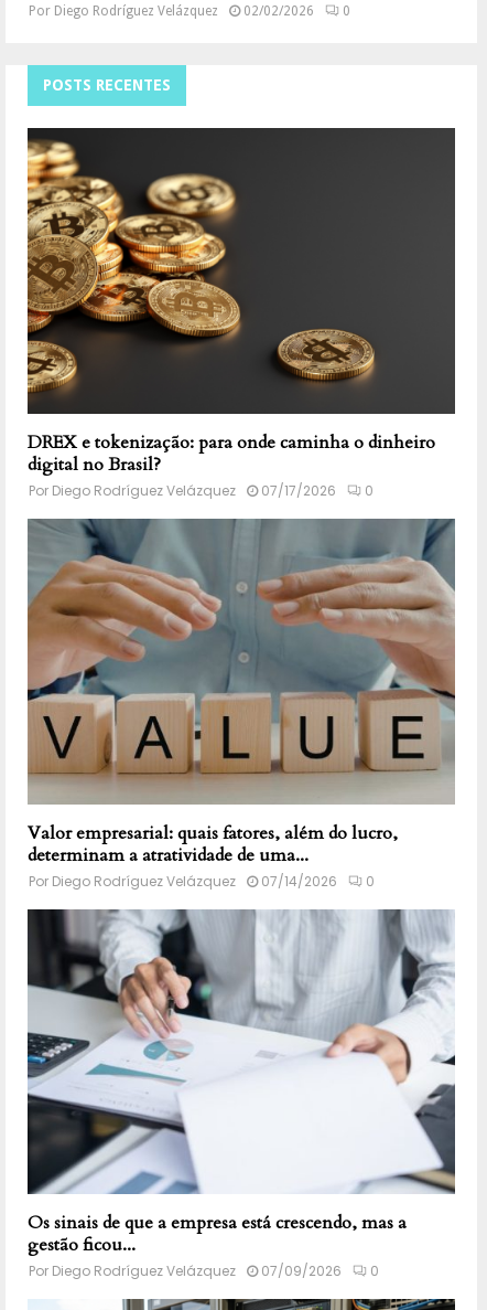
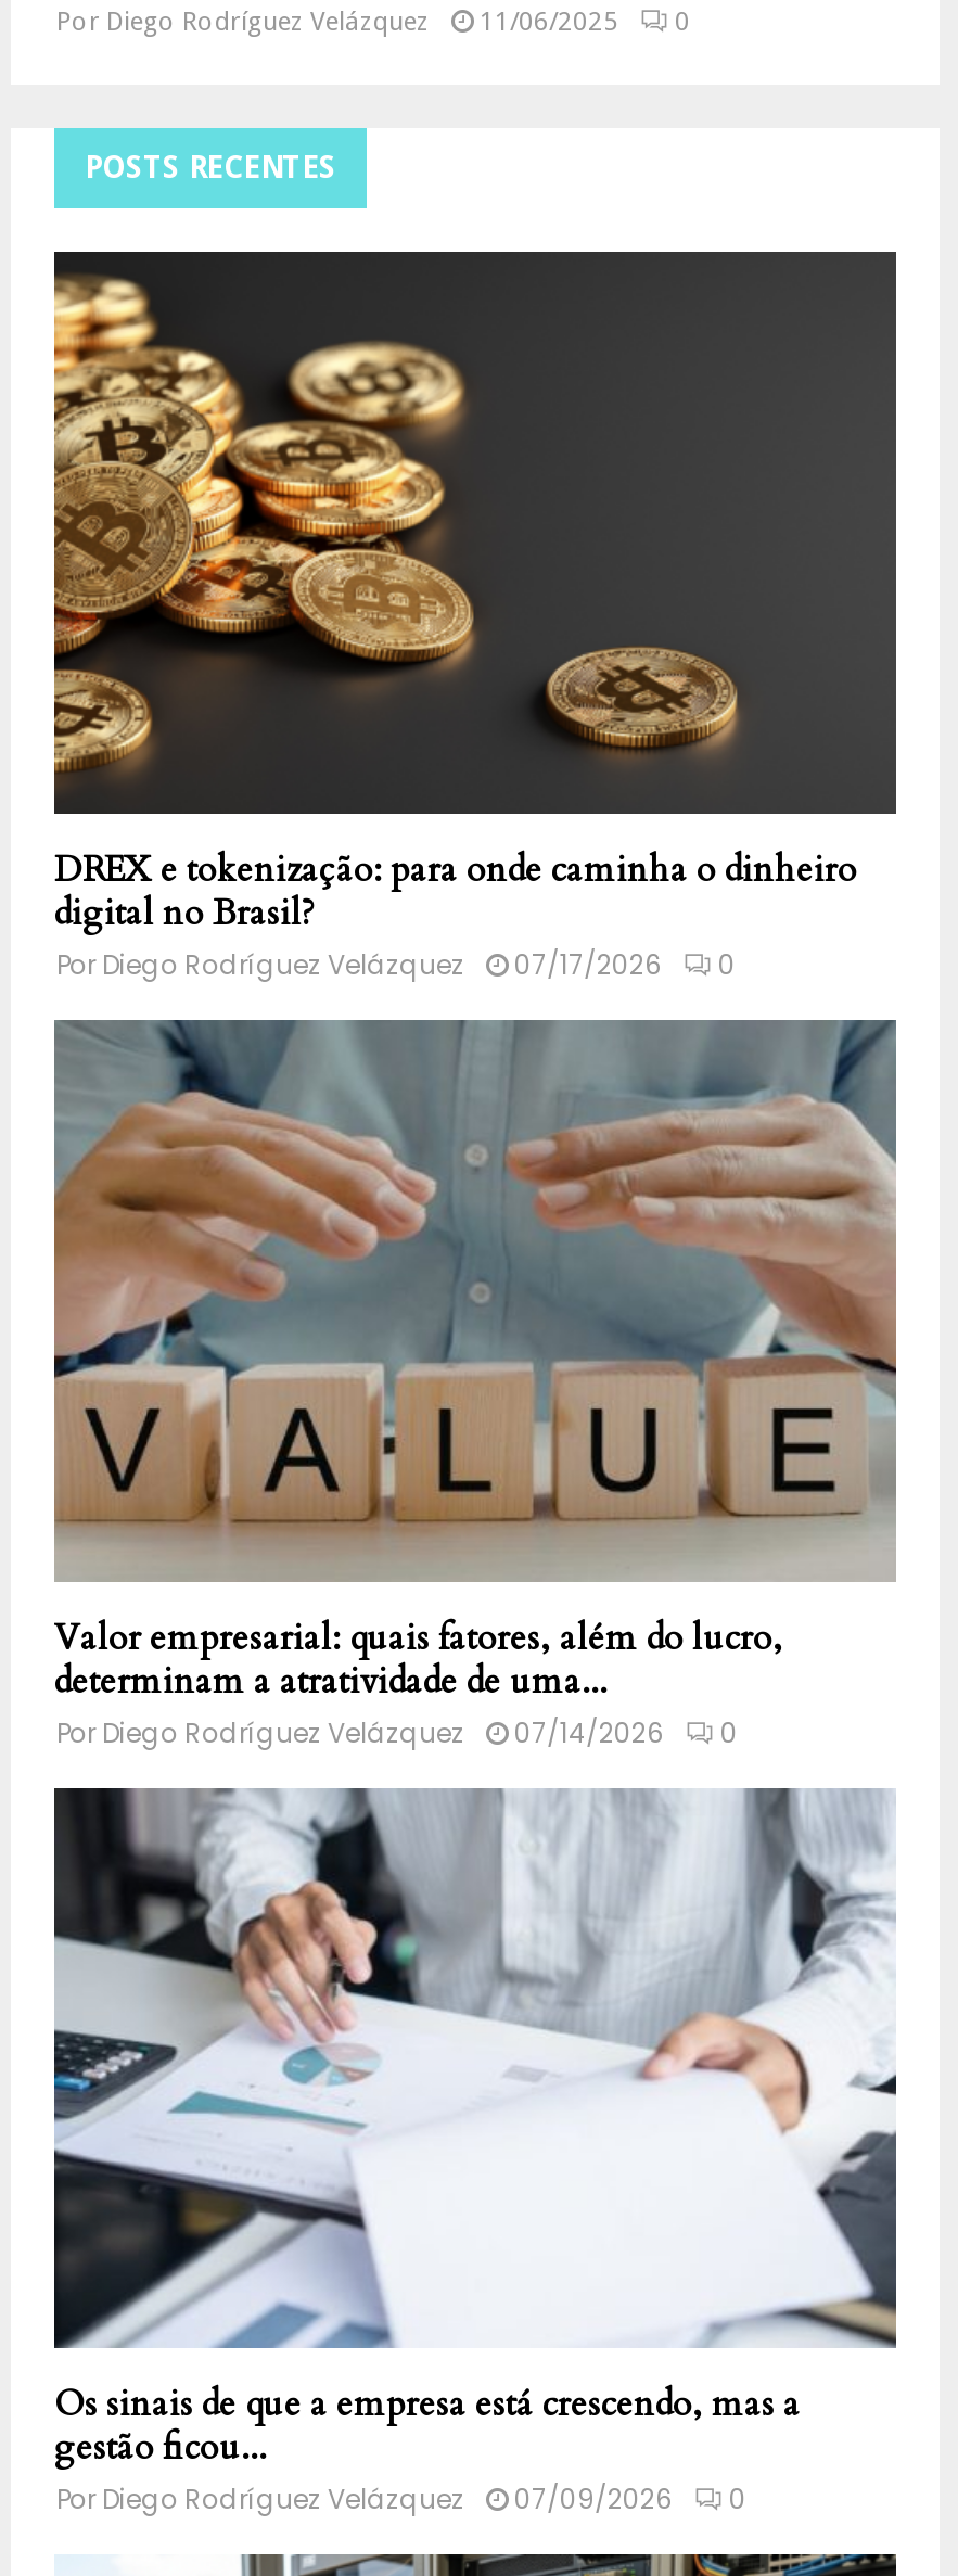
- Por Diego Rodríguez Velázquez 02/02/2026 0
+ Por Diego Rodríguez Velázquez 11/06/2025 0
